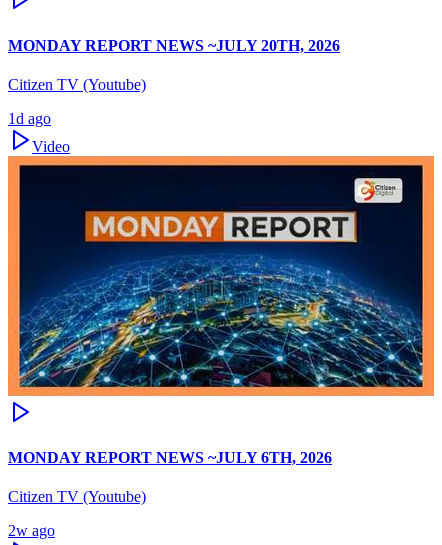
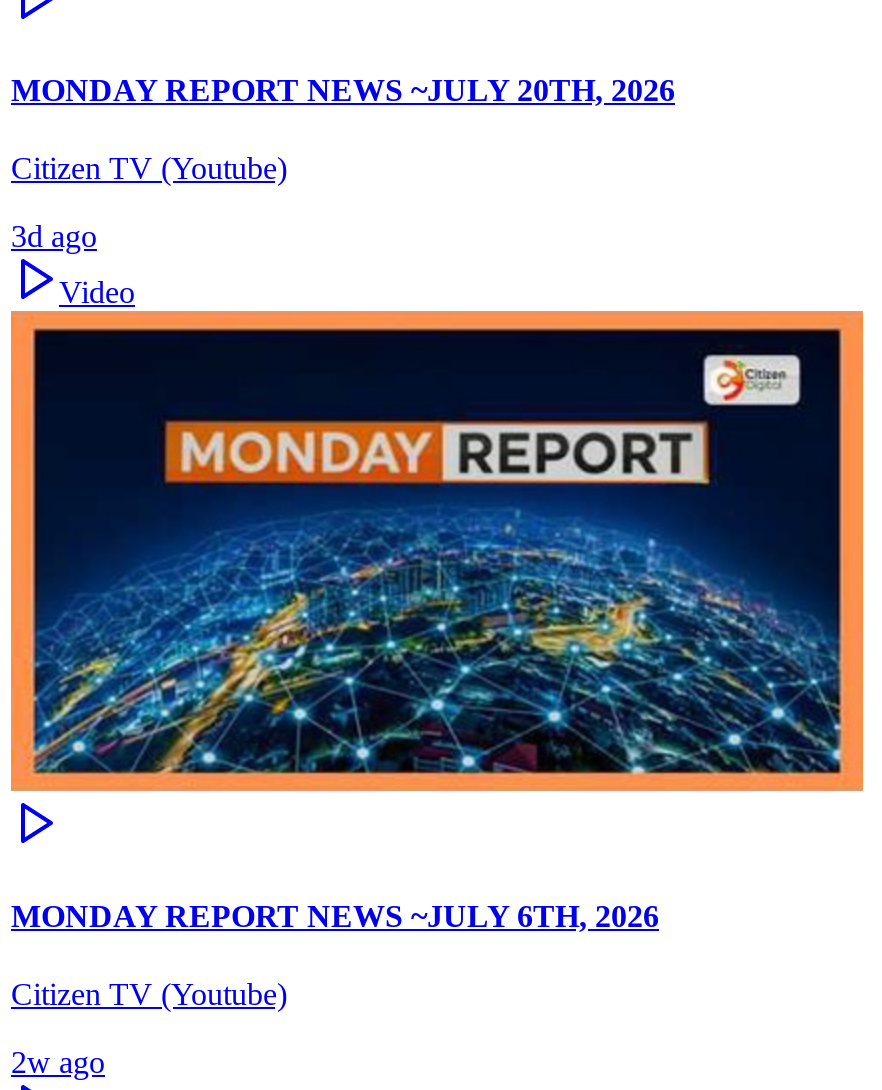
- 1d ago
+ 3d ago
